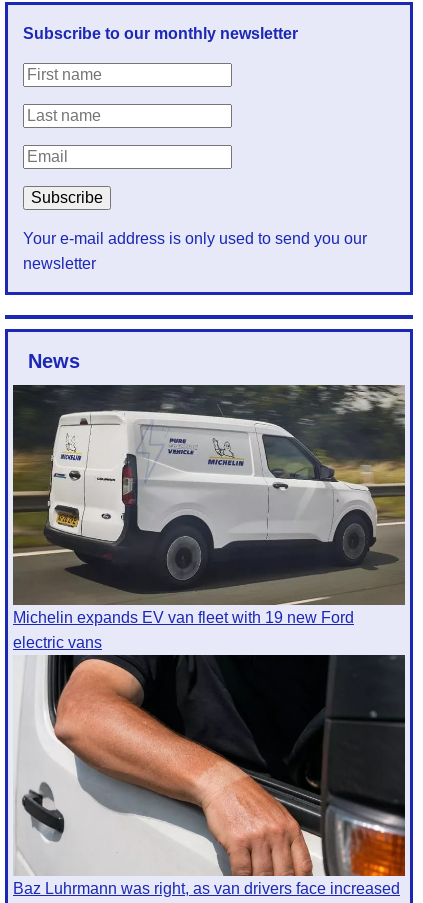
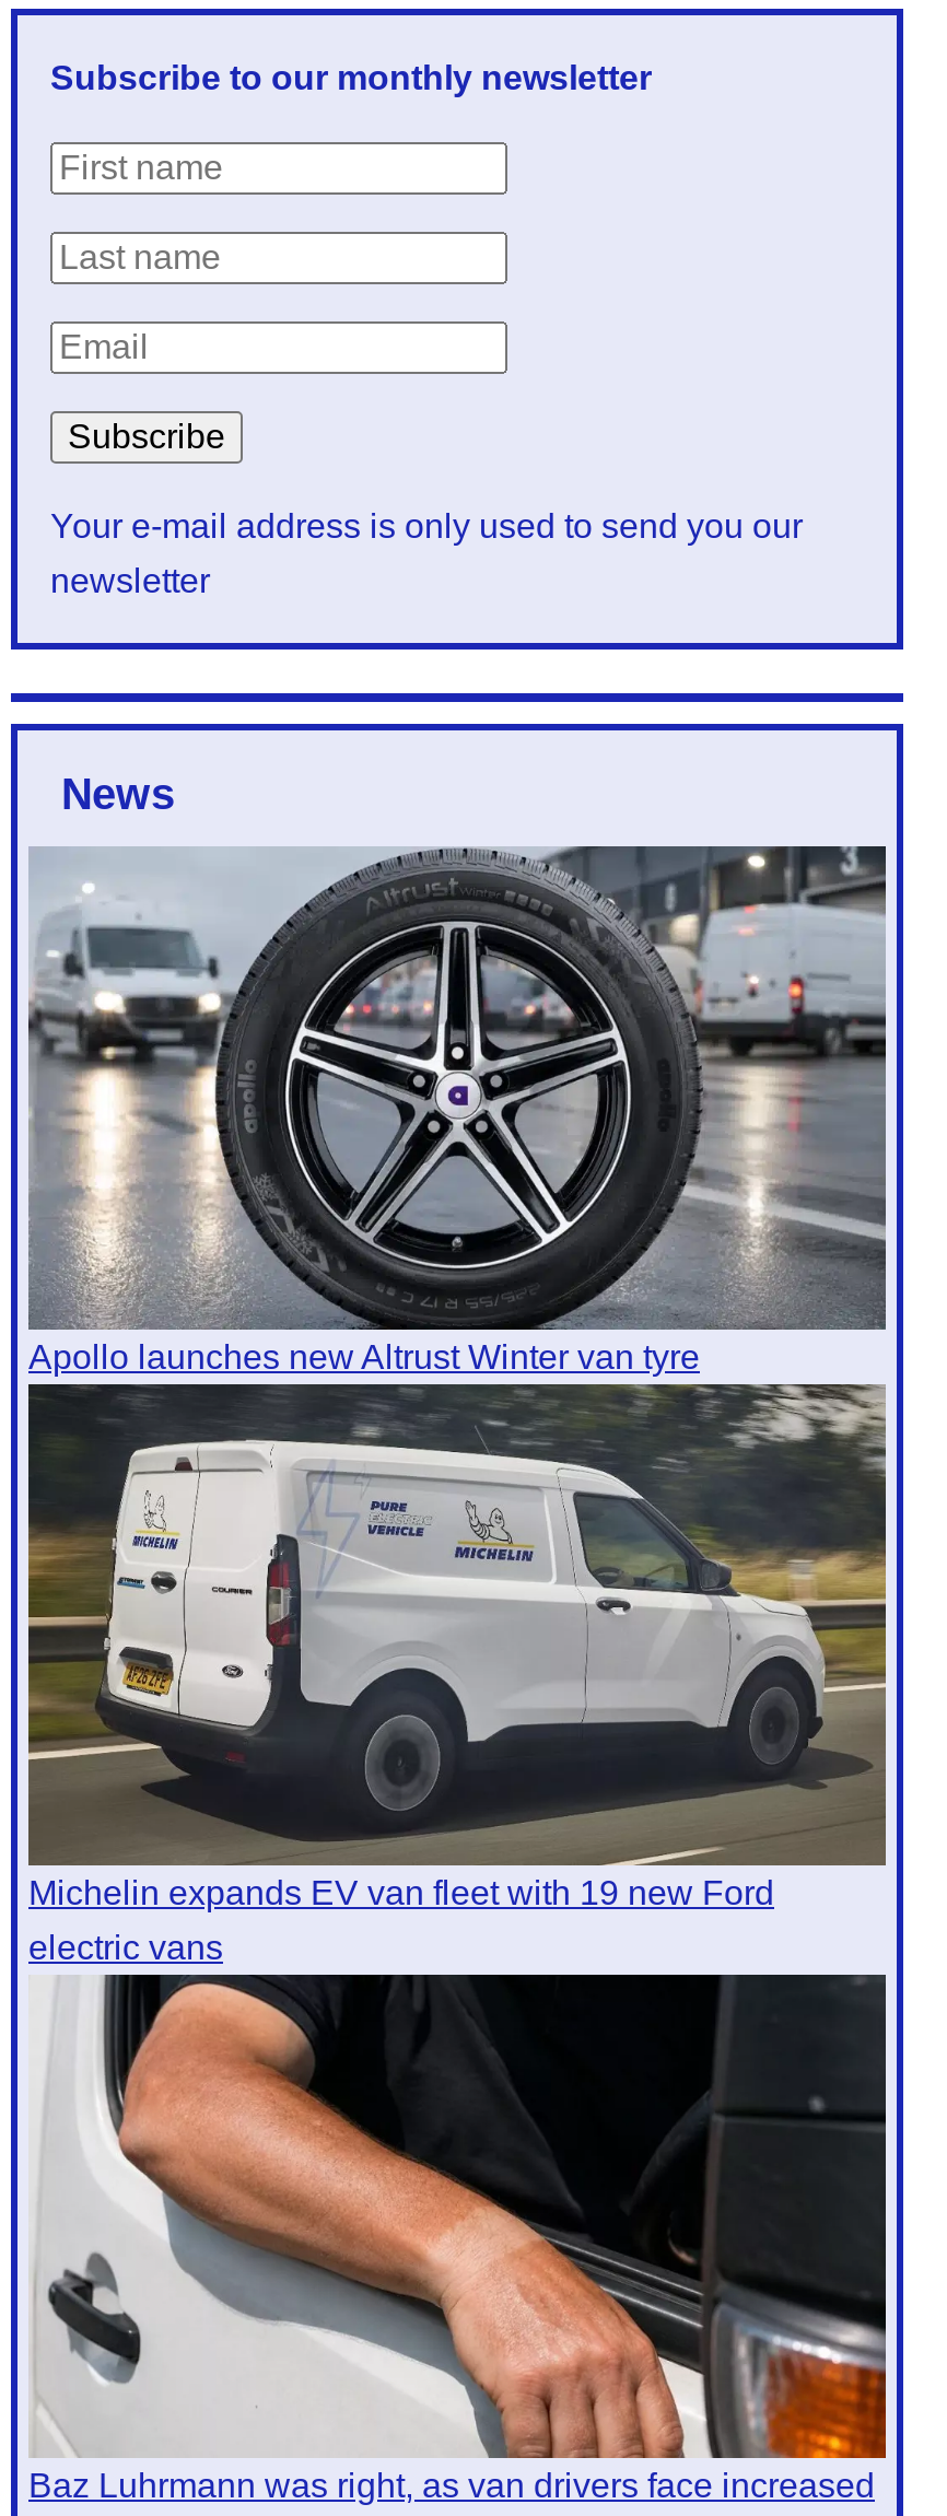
+ [image]
+ Apollo launches new Altrust Winter van tyre
